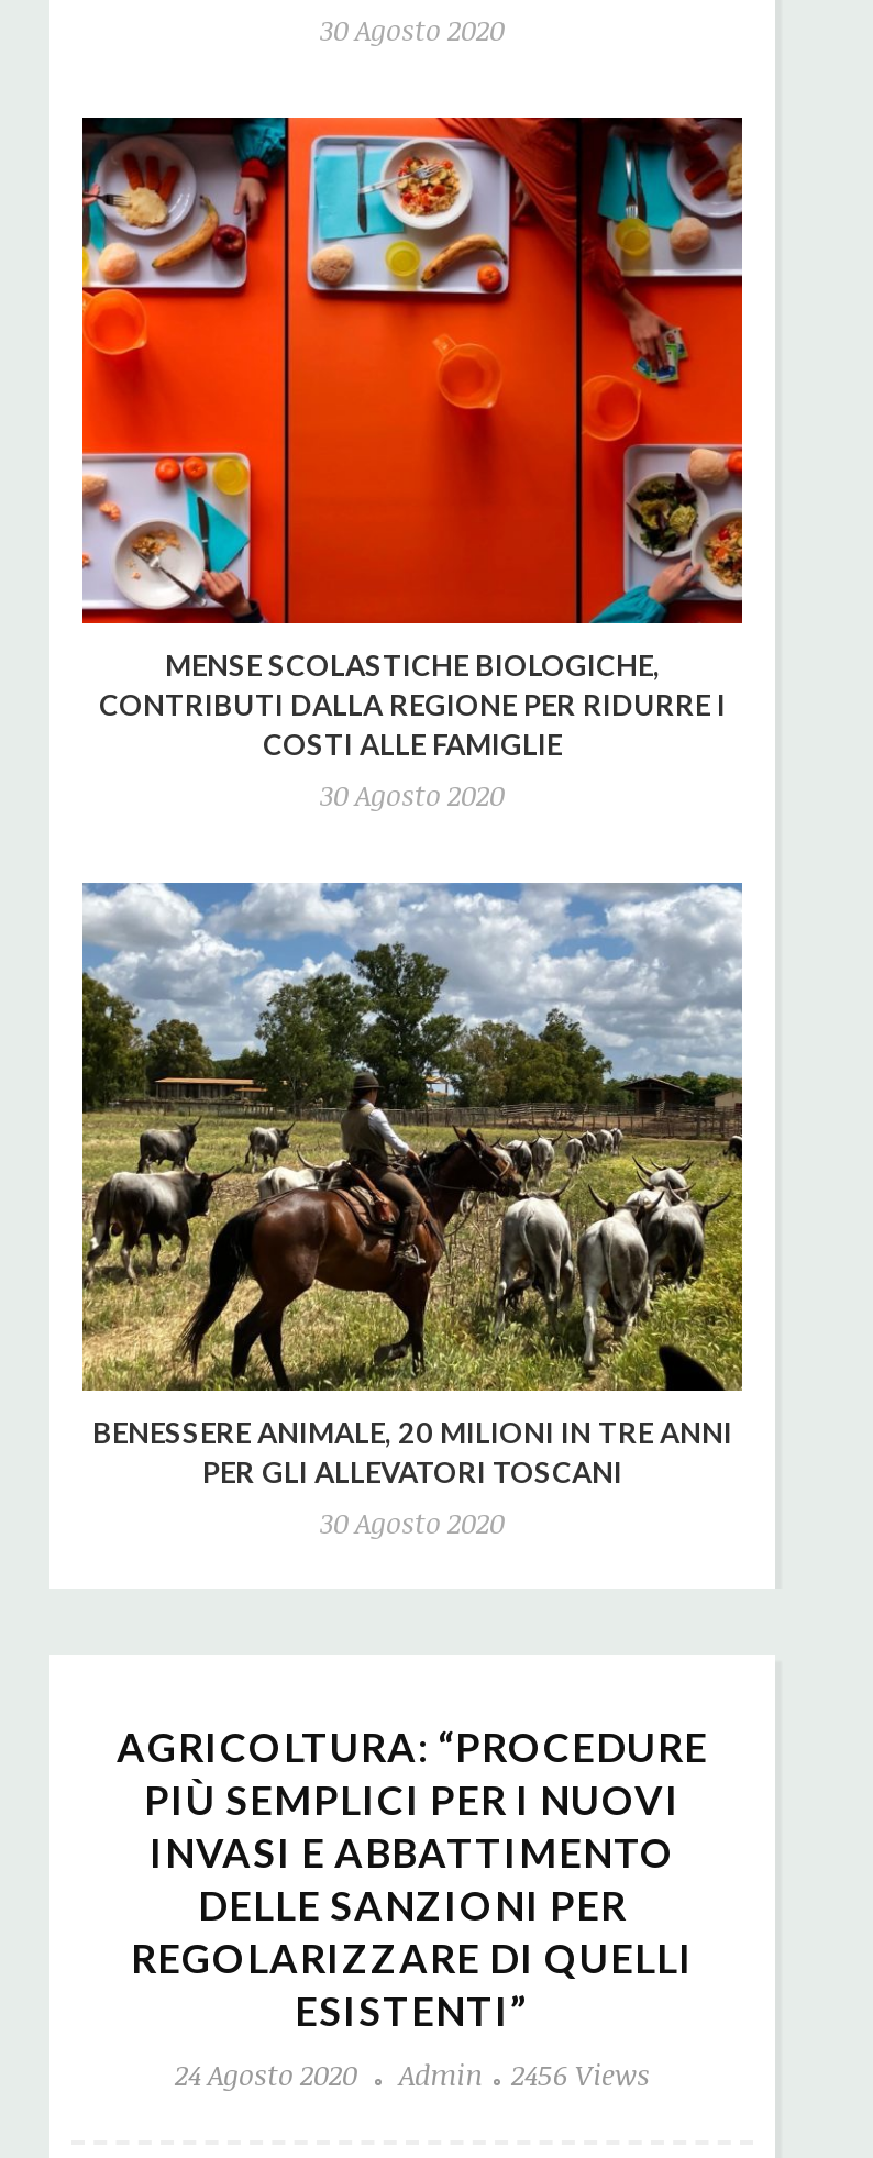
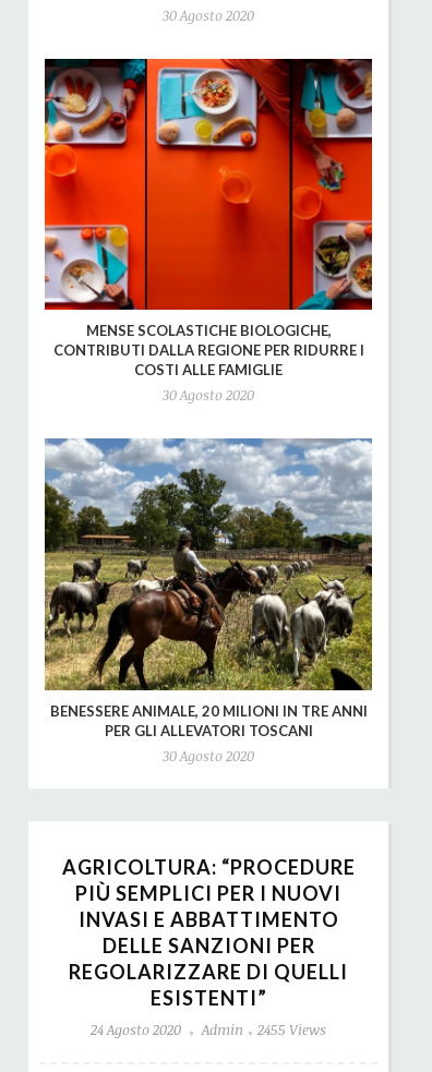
- 24 Agosto 2020 Admin 2456 Views
+ 24 Agosto 2020 Admin 2455 Views
